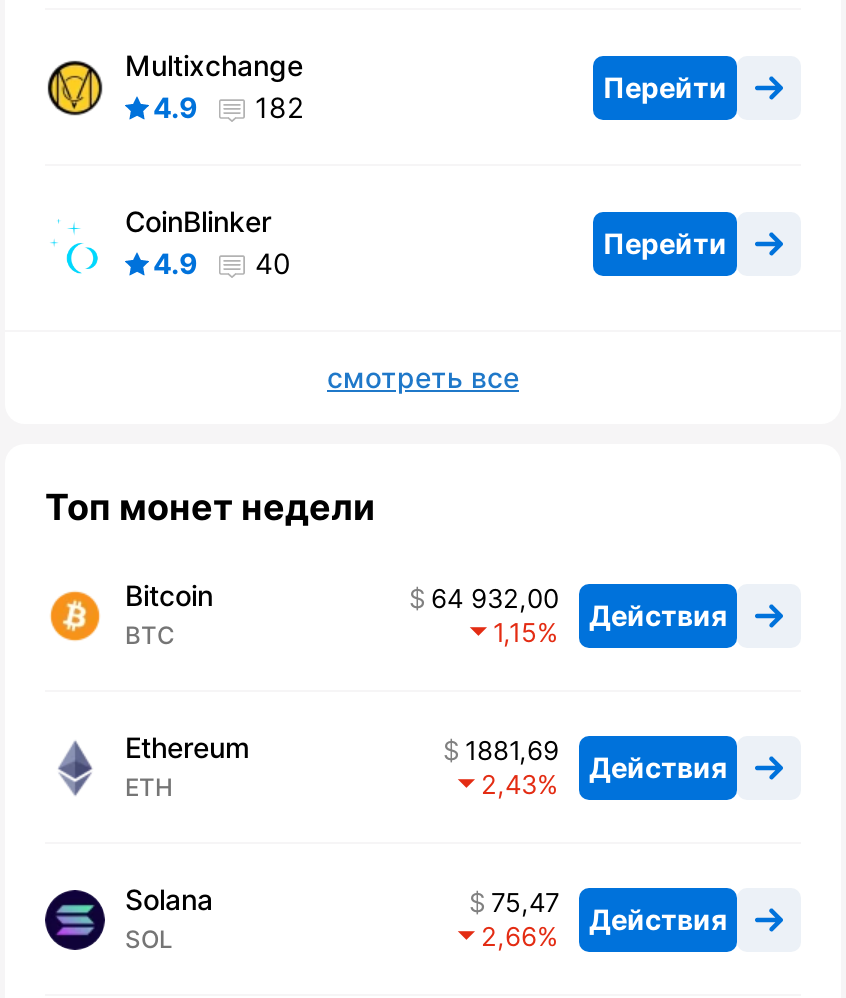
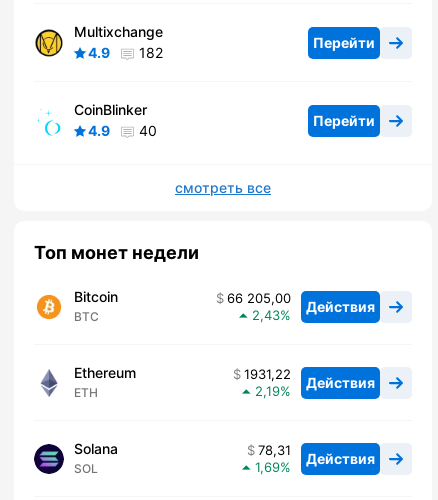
- 64 932,00 Действия
+ 66 205,00 Действия

- 1,15
+ 2,43

- 1881,69 Действия
+ 1931,22 Действия

- 2,43
+ 2,19

- 75,47 Действия
+ 78,31 Действия

- 2,66
+ 1,69
